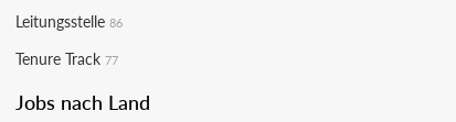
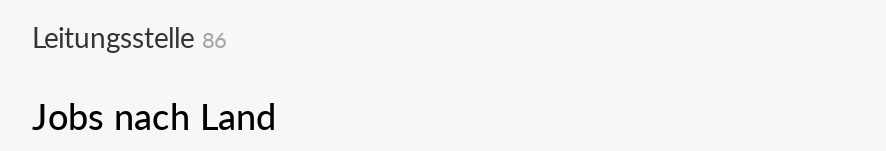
- Tenure Track 77
